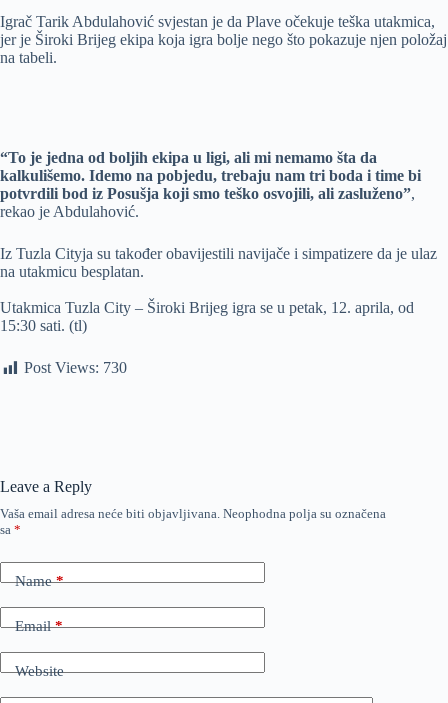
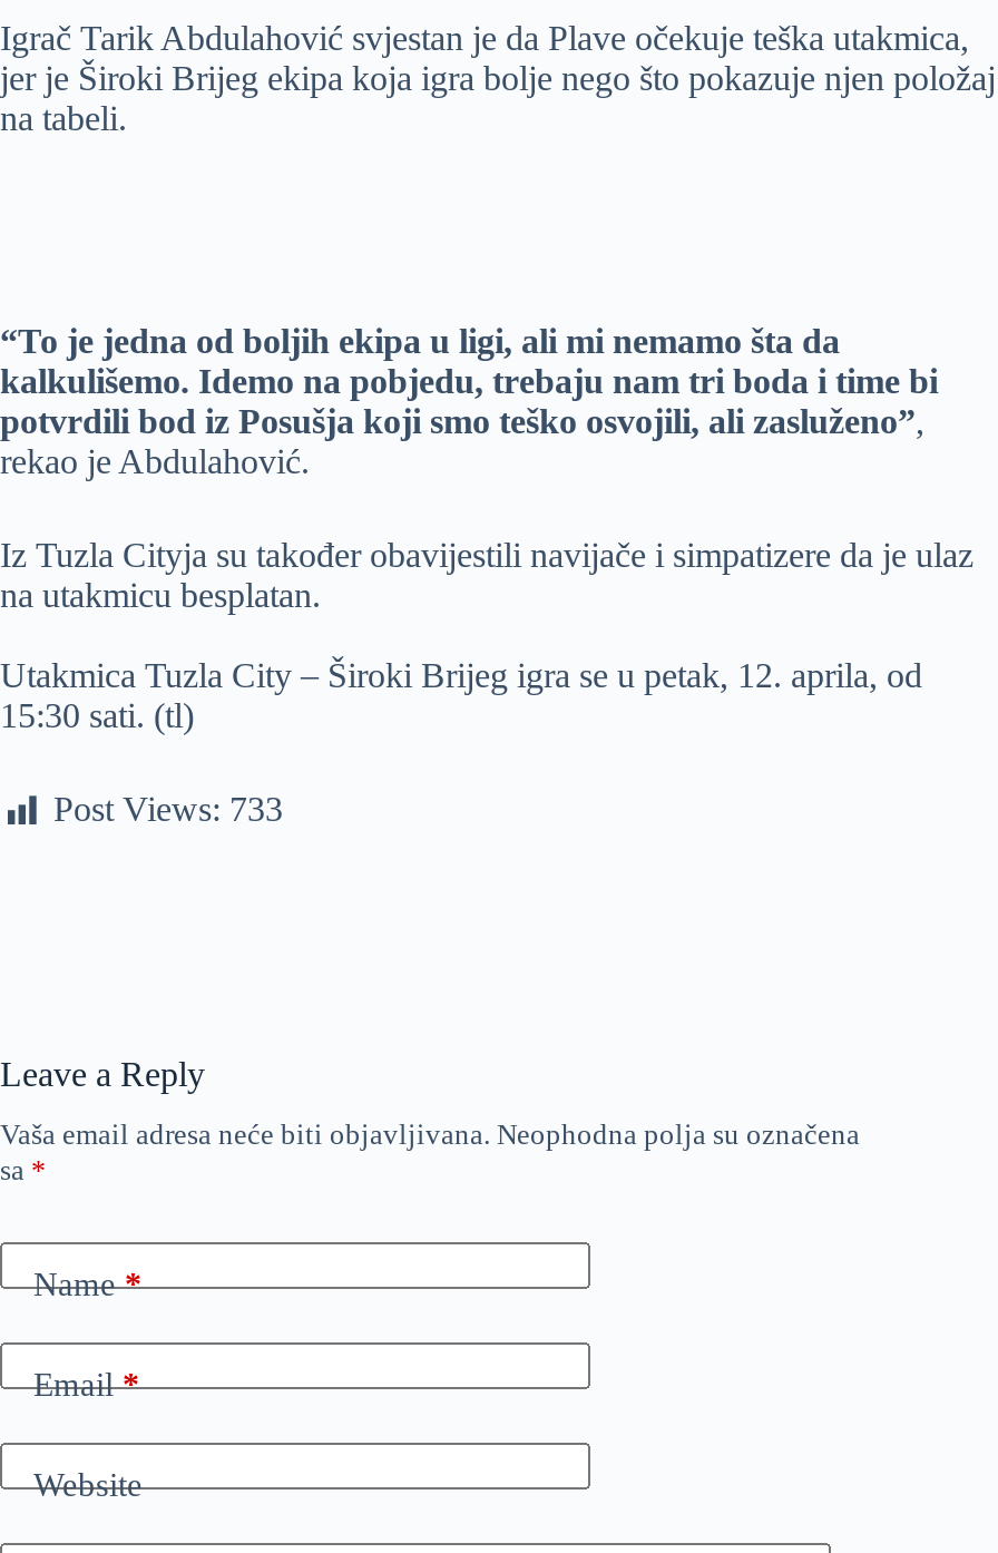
- Post Views: 730
+ Post Views: 733
